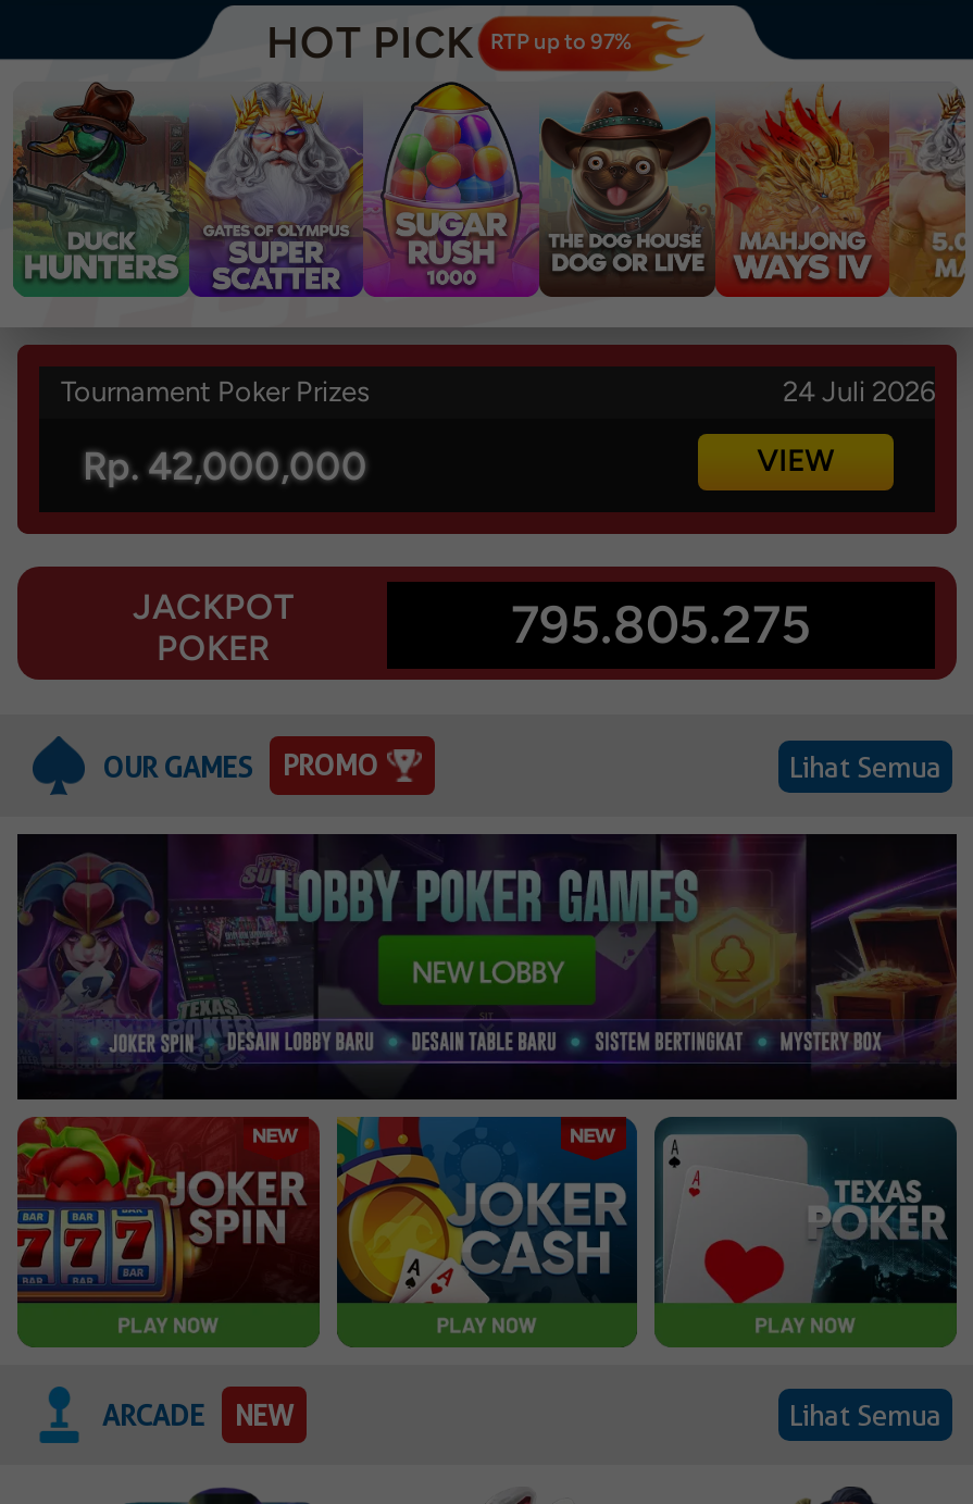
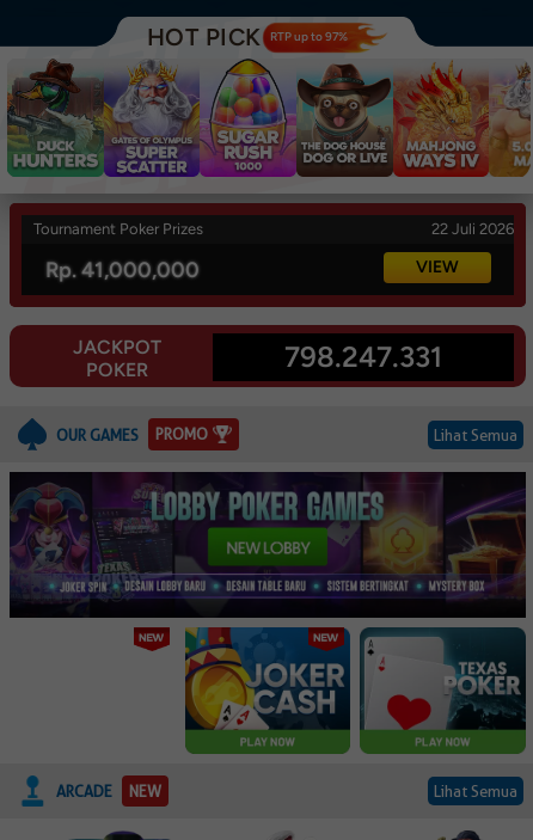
- 24 Juli 2026
+ 22 Juli 2026

- Rp. 42,000,000
+ Rp. 41,000,000

- 795.805.275
+ 798.247.331

- [image]
